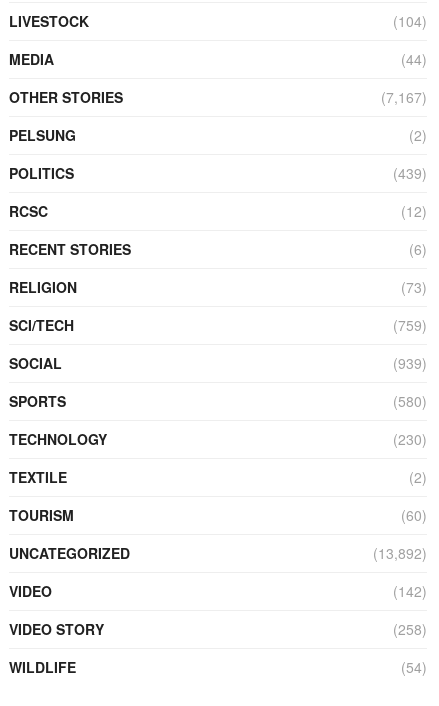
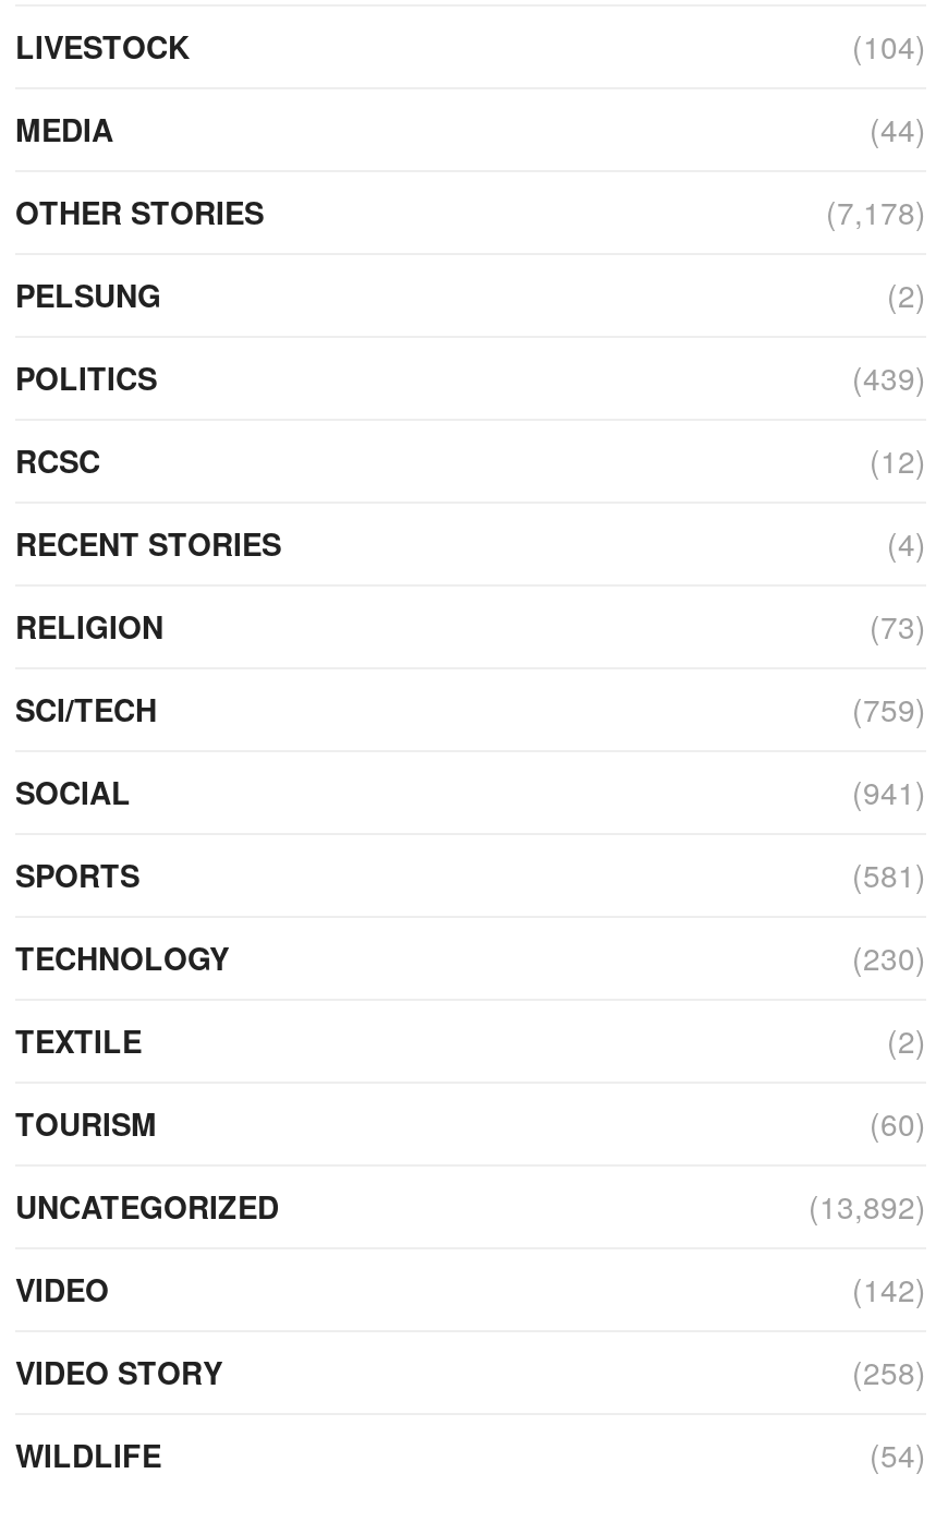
- (7,167)
+ (7,178)

- (6)
+ (4)

- (939)
+ (941)

- (580)
+ (581)
